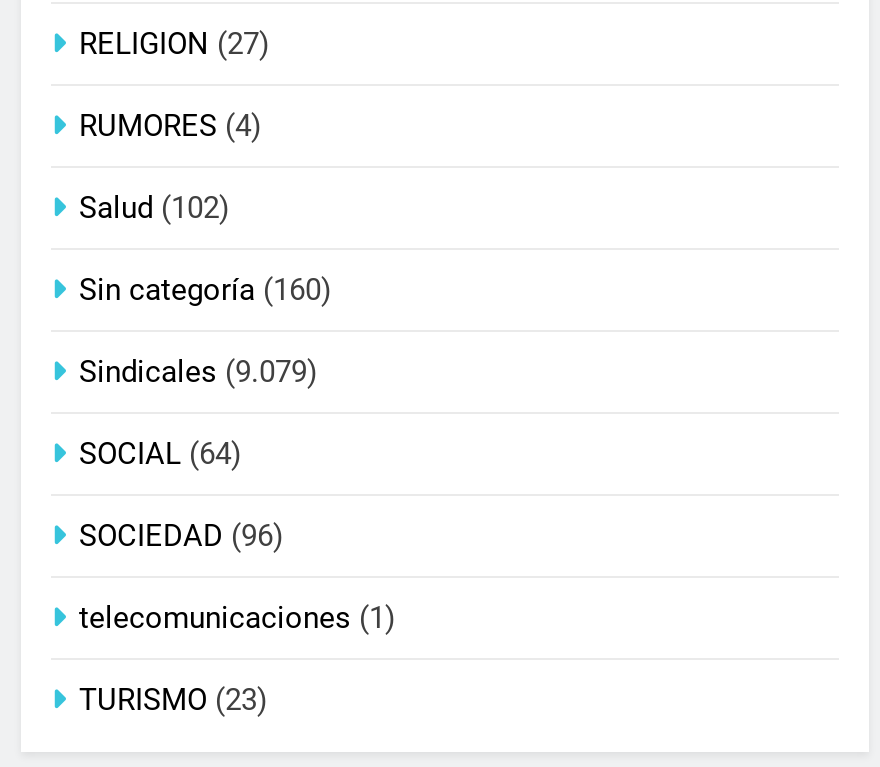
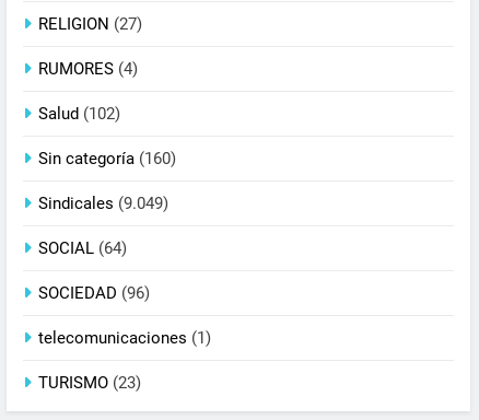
- Sindicales (9.079)
+ Sindicales (9.049)
